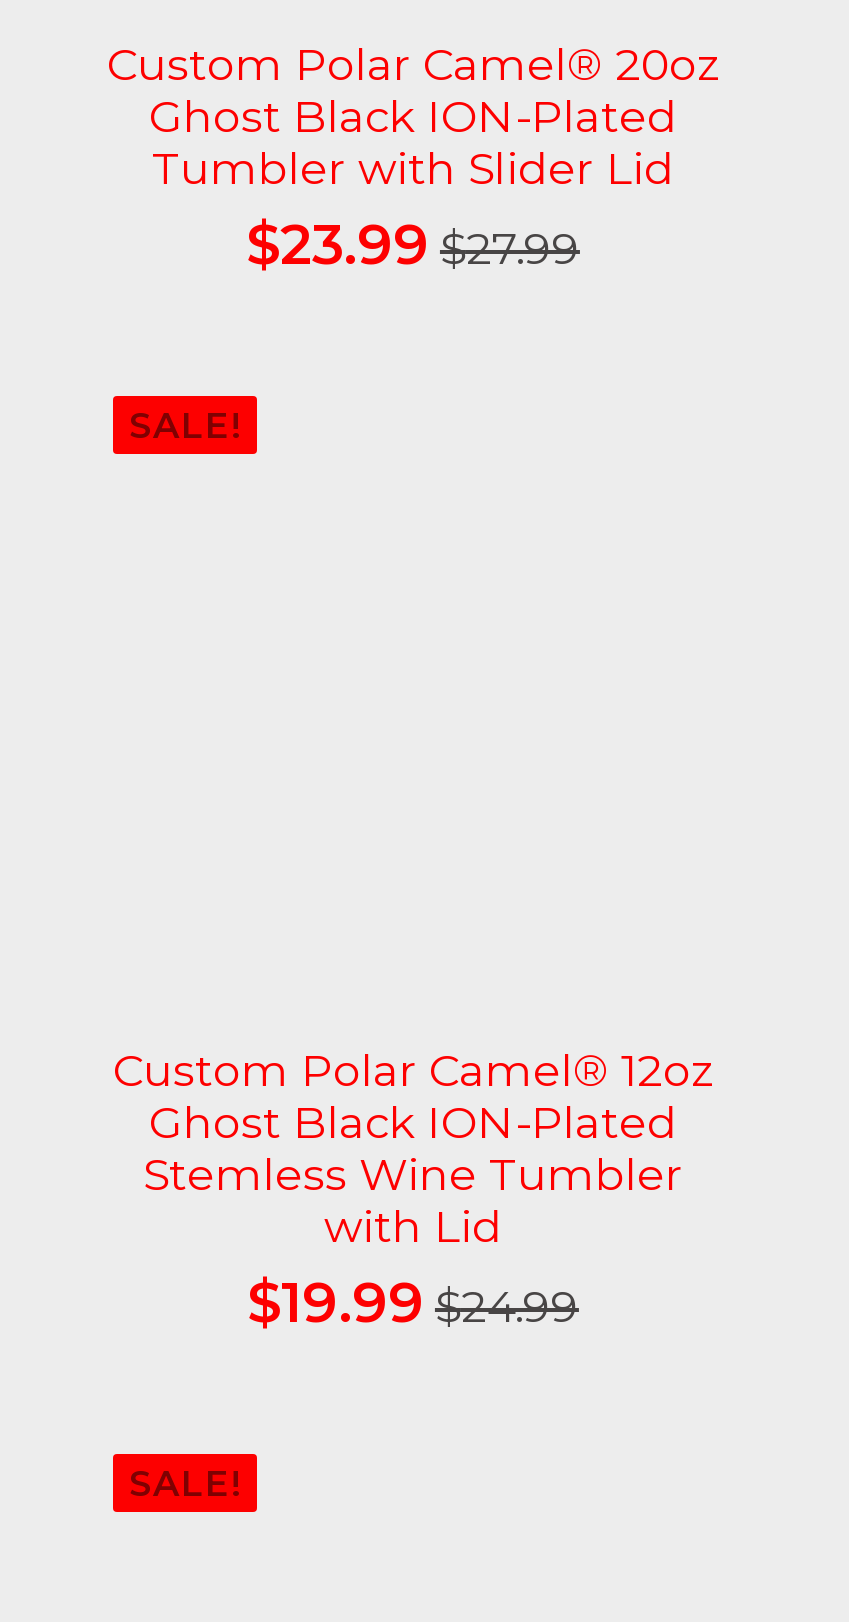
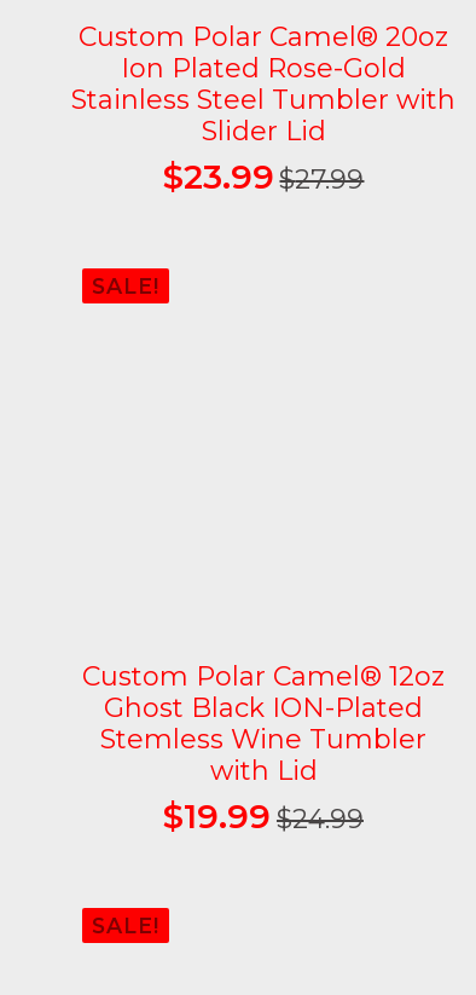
- Ghost Black ION-Plated
- Tumbler with Slider Lid
+ Ion Plated Rose-Gold
+ Stainless Steel Tumbler with
+ Slider Lid
